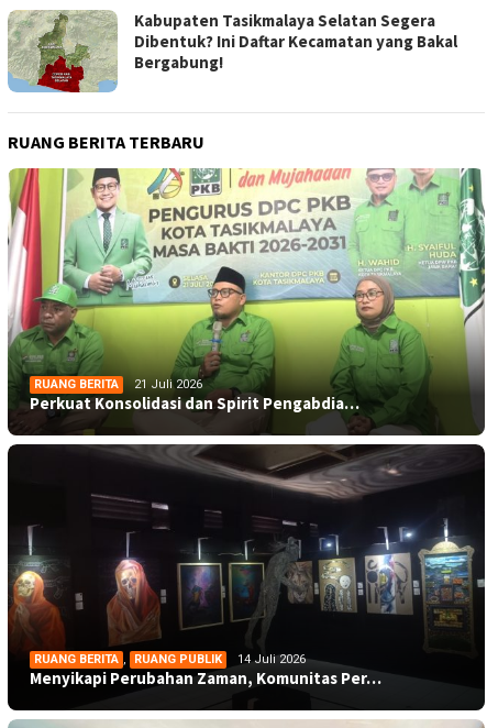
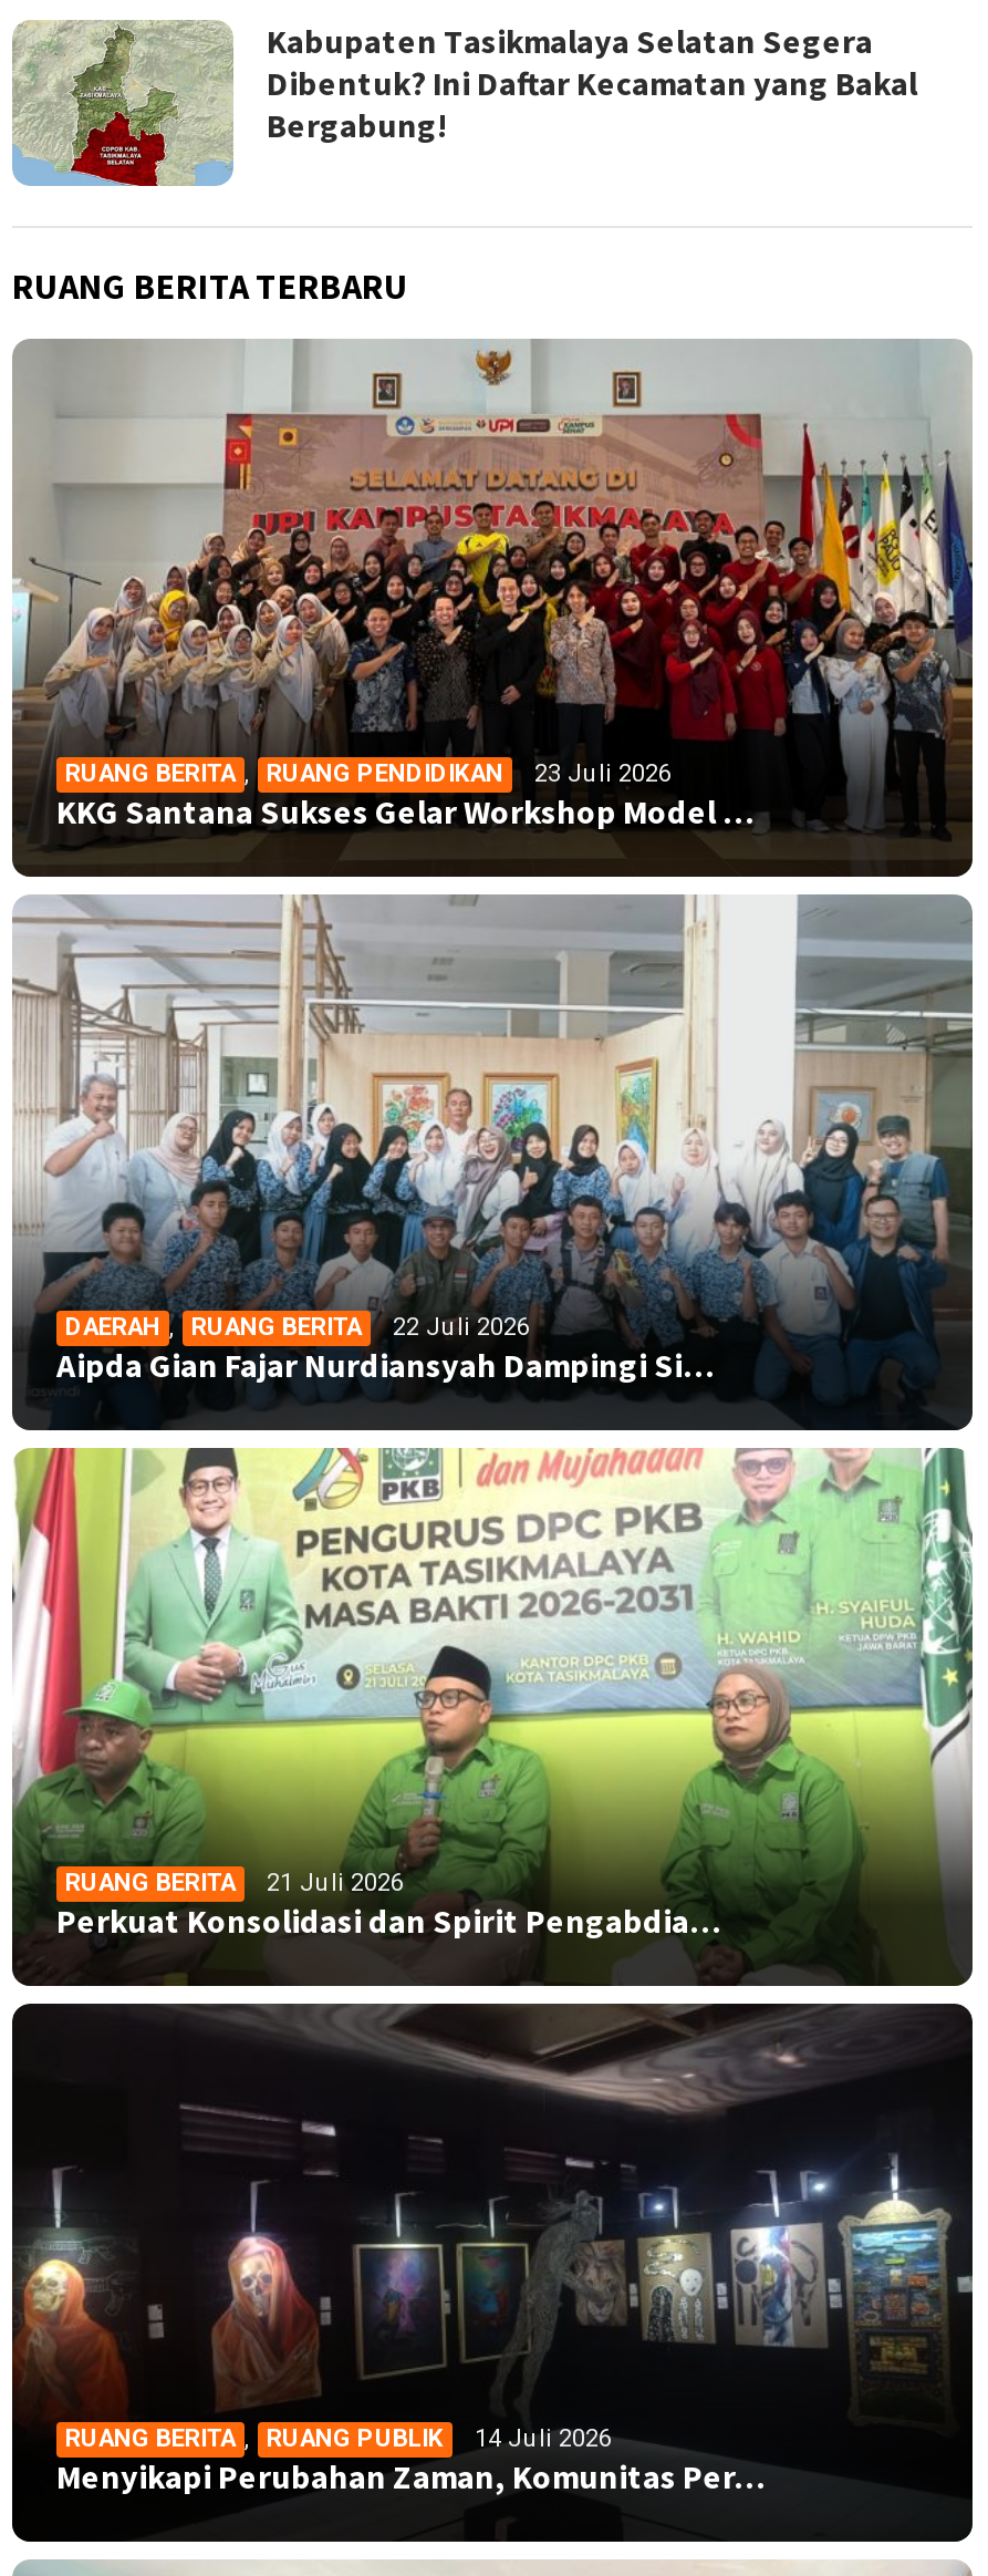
+ [image]
+ RUANG BERITA , RUANG PENDIDIKAN
+ 23 Juli 2026
+ KKG Santana Sukses Gelar Workshop Model …

+ [image]
+ DAERAH , RUANG BERITA
+ 22 Juli 2026
+ Aipda Gian Fajar Nurdiansyah Dampingi Si…
